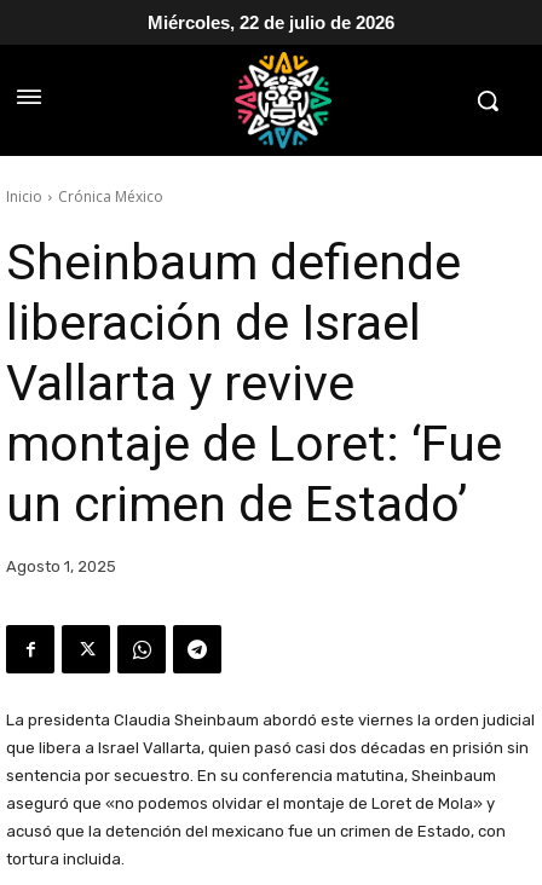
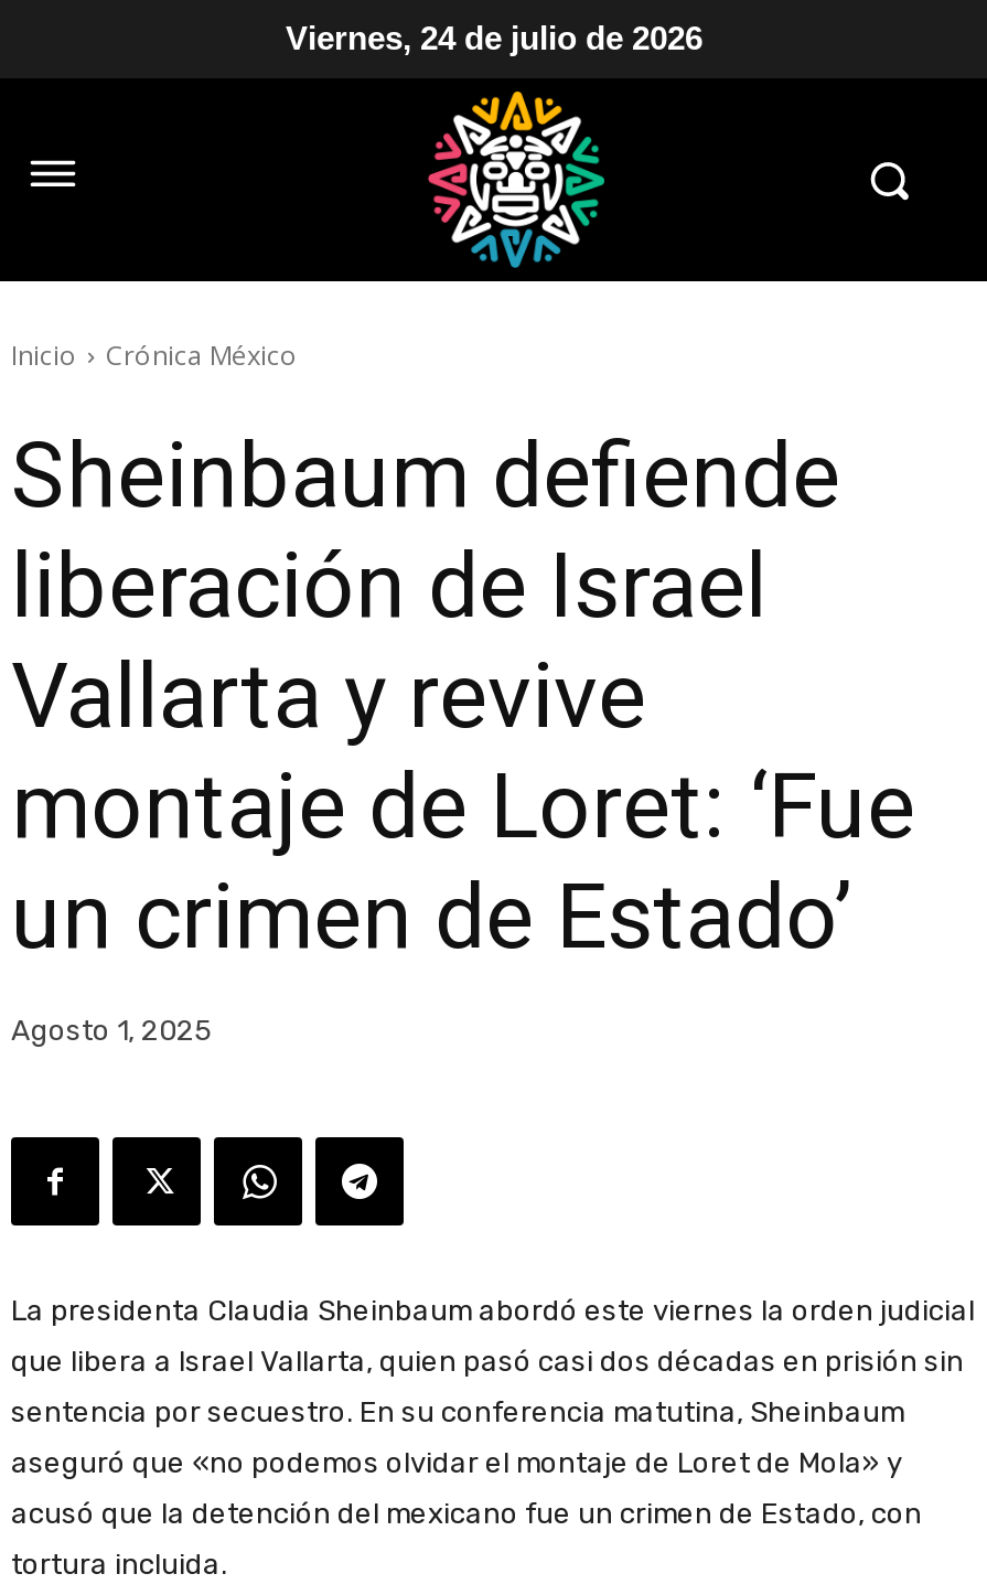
- Miércoles, 22 de julio de 2026
+ Viernes, 24 de julio de 2026
